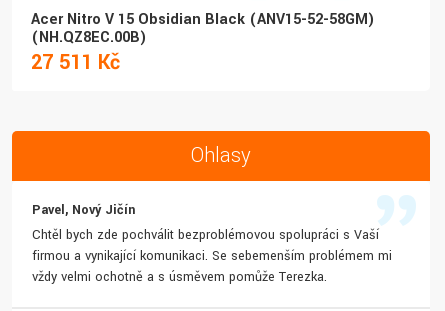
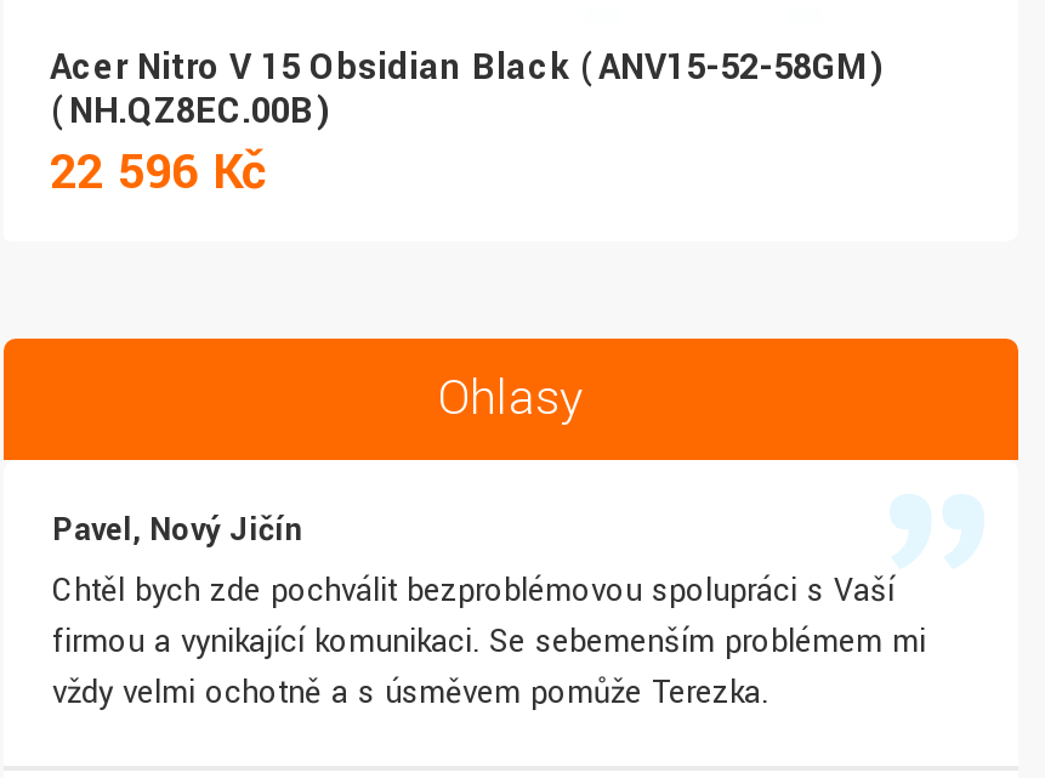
- 27 511 Kč
+ 22 596 Kč
